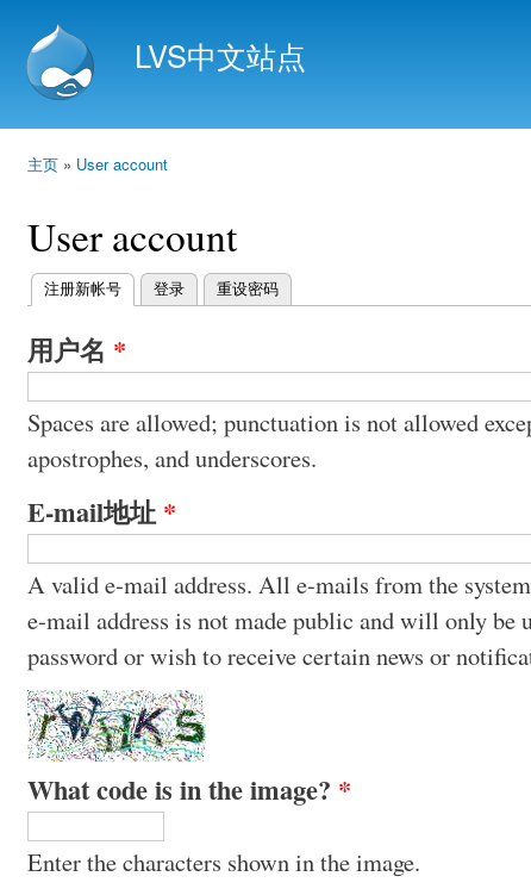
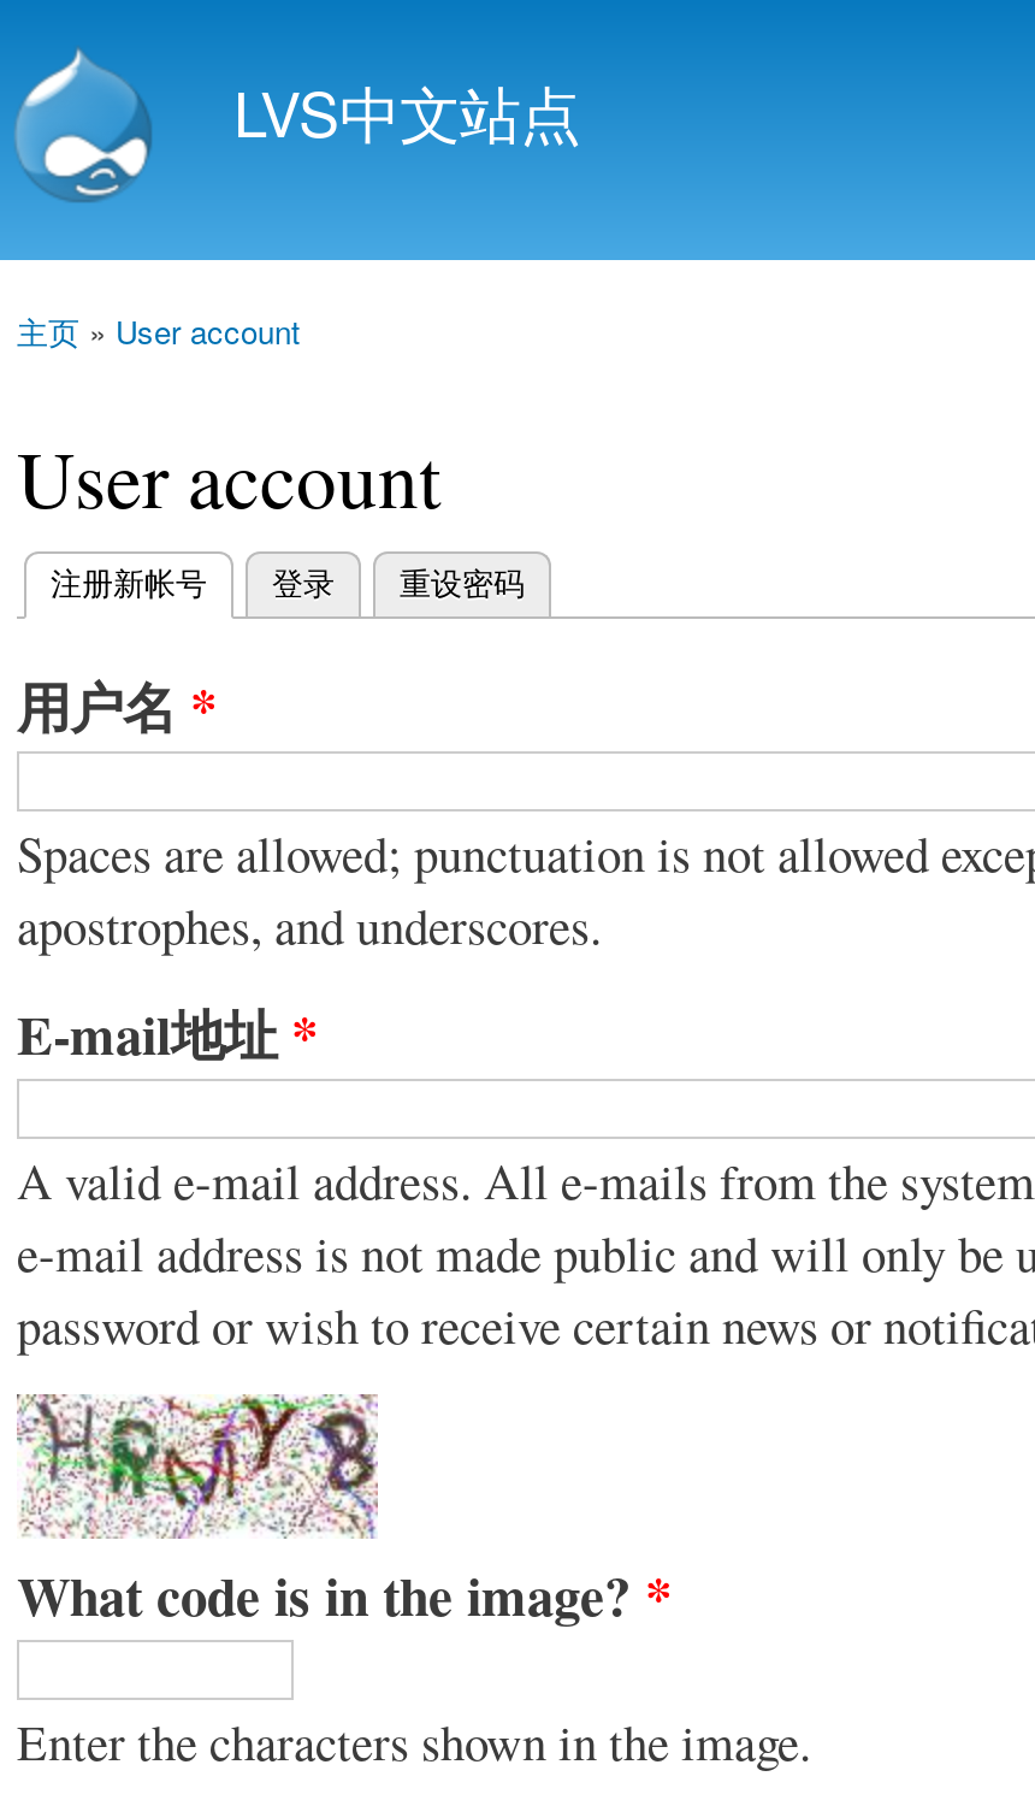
- [image]
+ [image]
